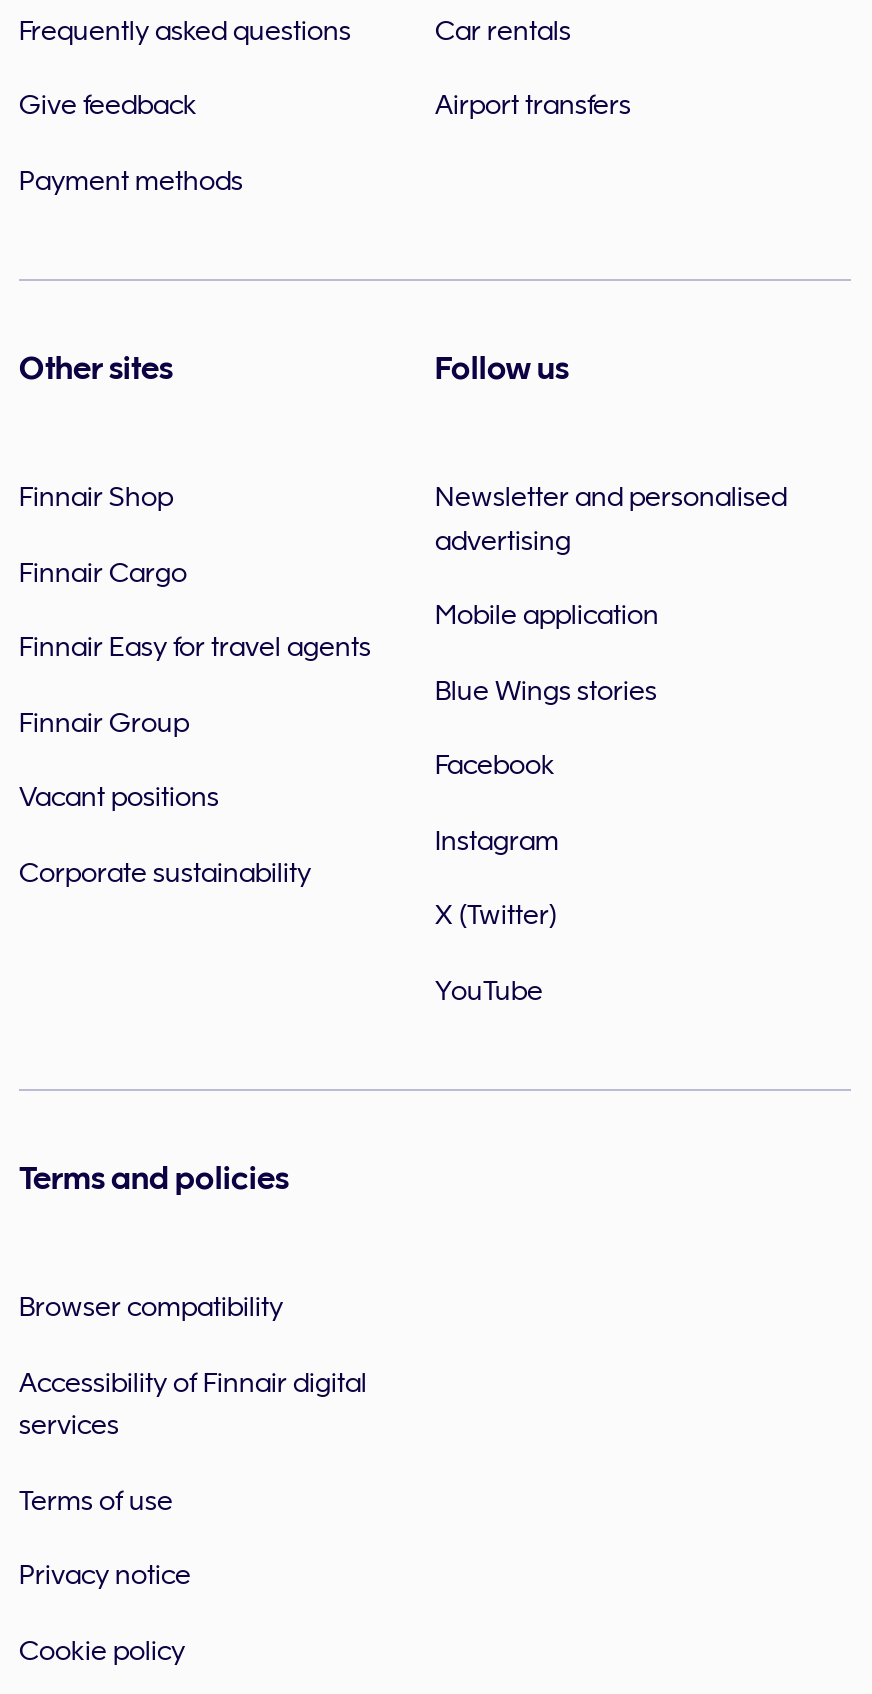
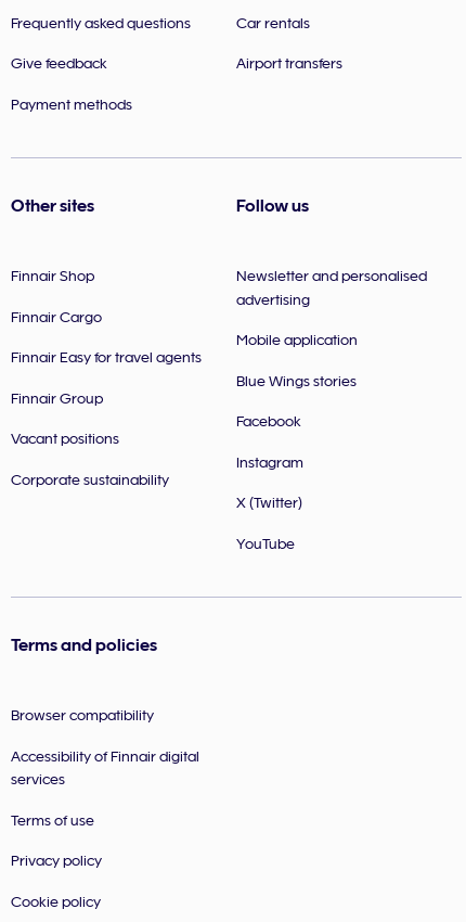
- Privacy notice
+ Privacy policy
